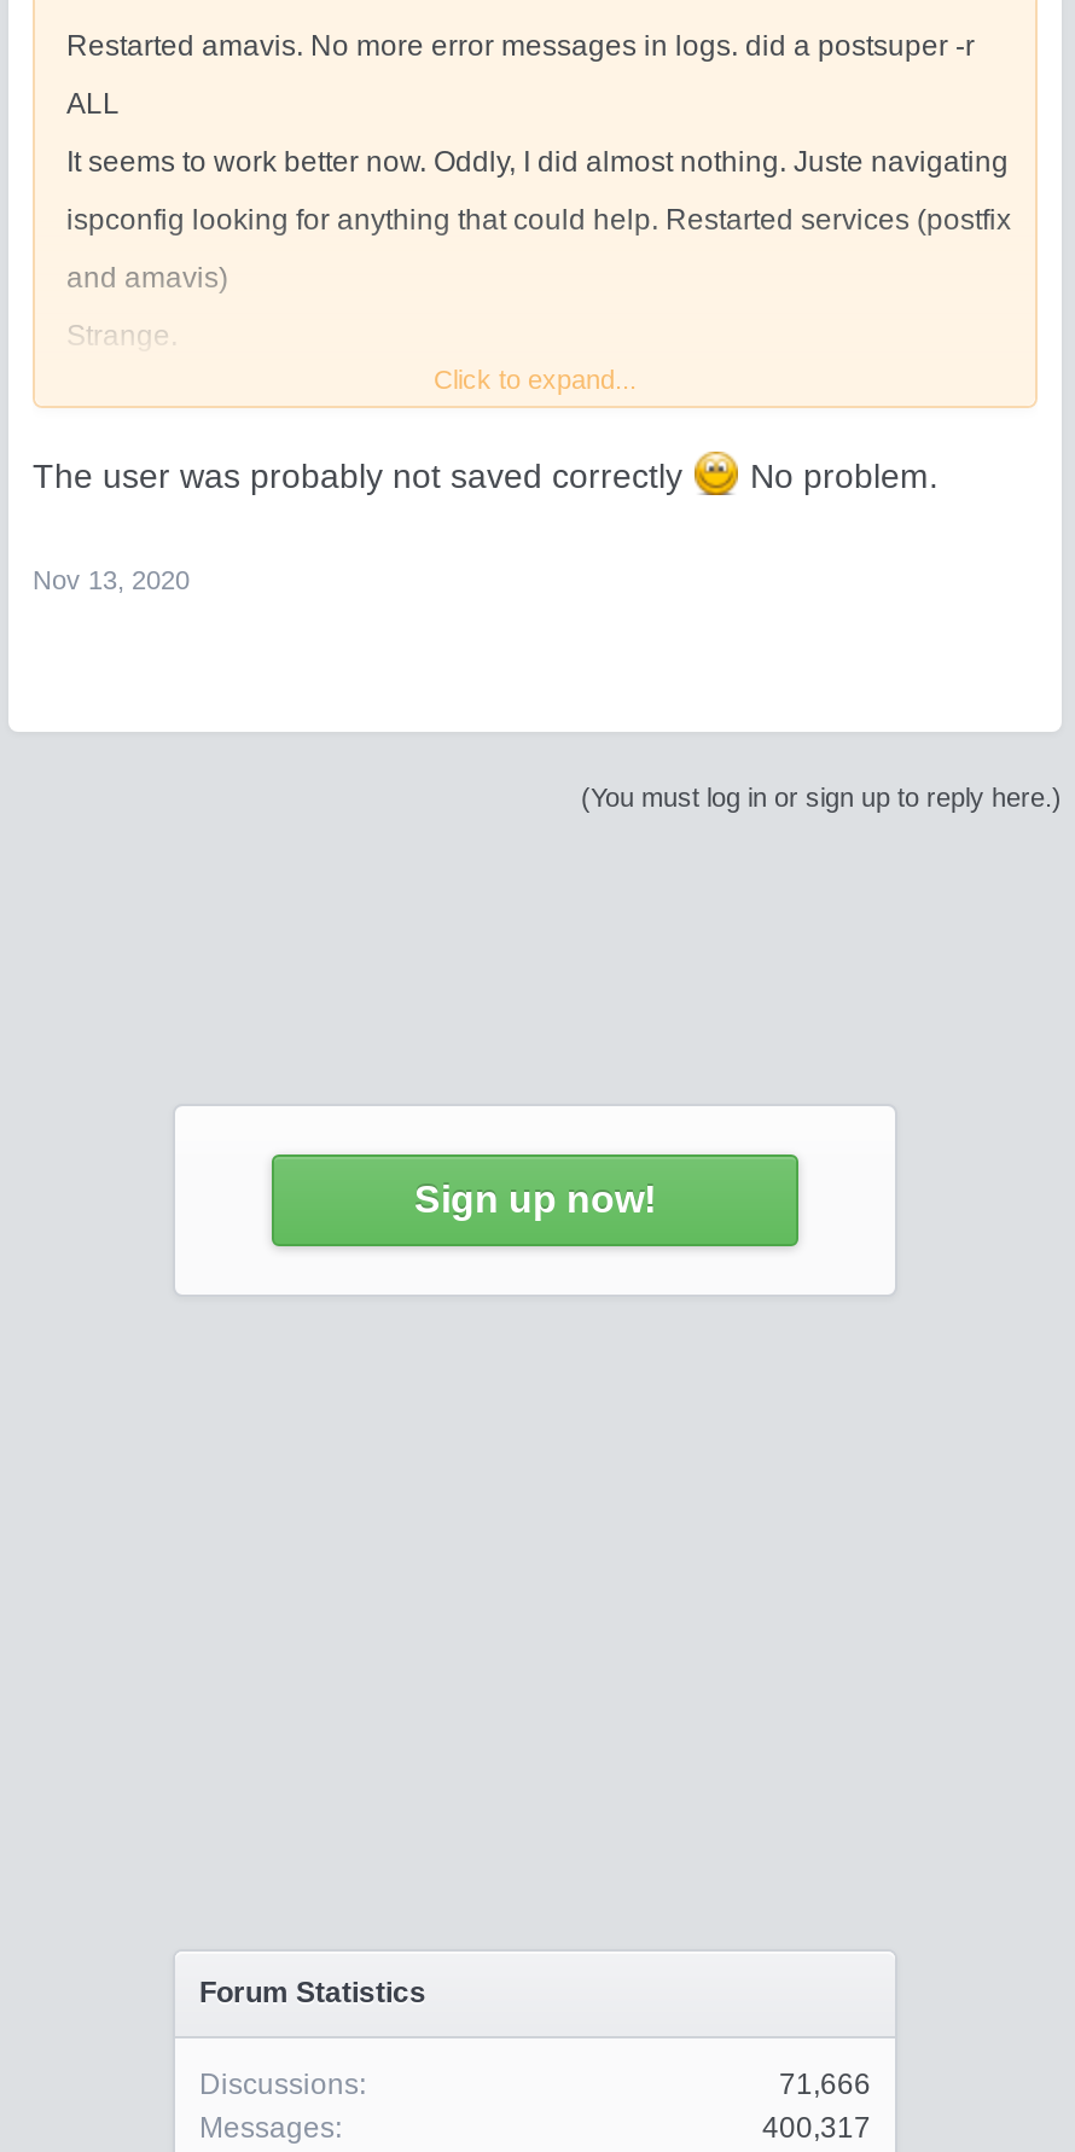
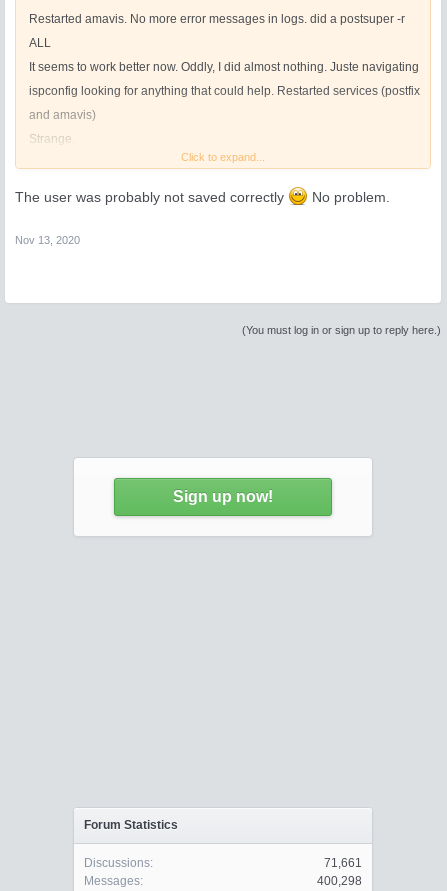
- 71,666
+ 71,661

- 400,317
+ 400,298
